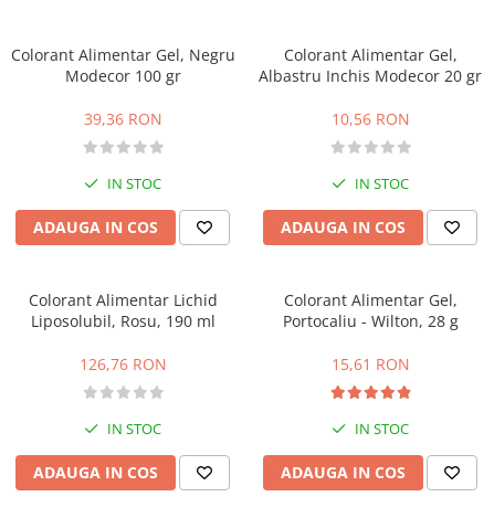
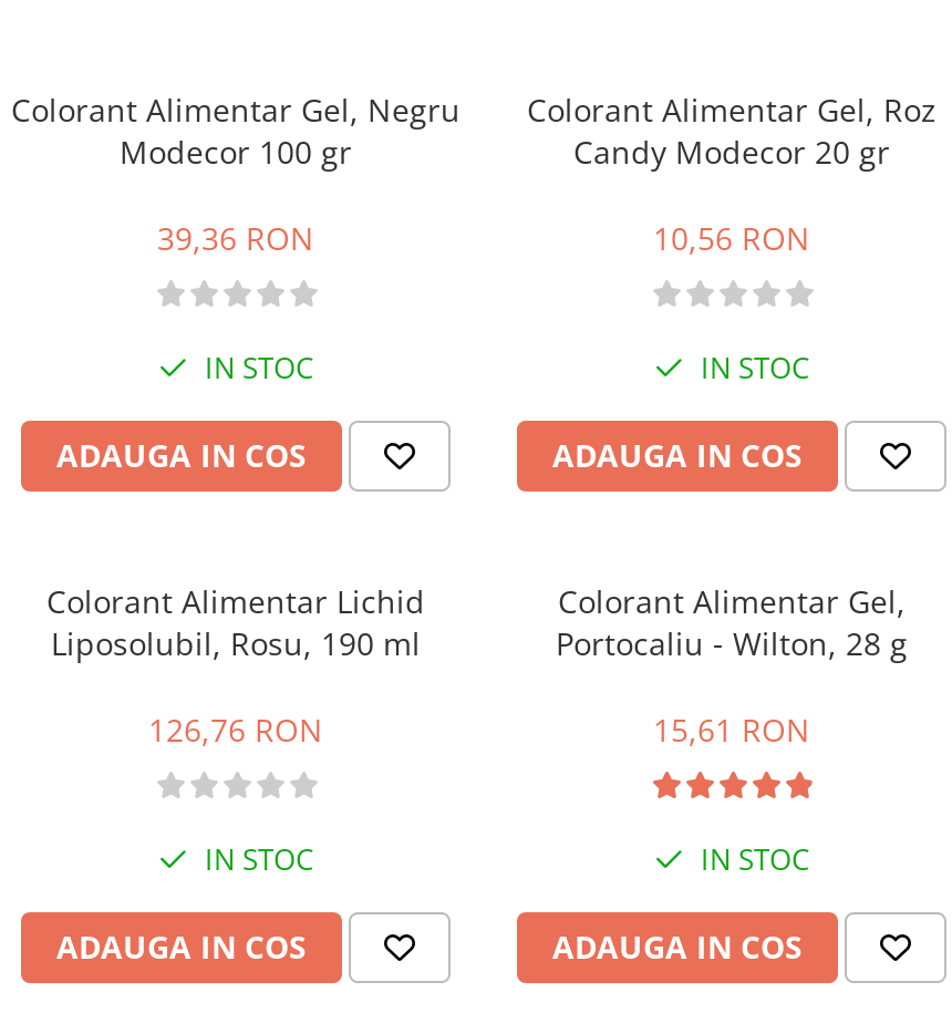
- Colorant Alimentar Gel,
- Albastru Inchis Modecor 20 gr
+ Colorant Alimentar Gel, Roz
+ Candy Modecor 20 gr
